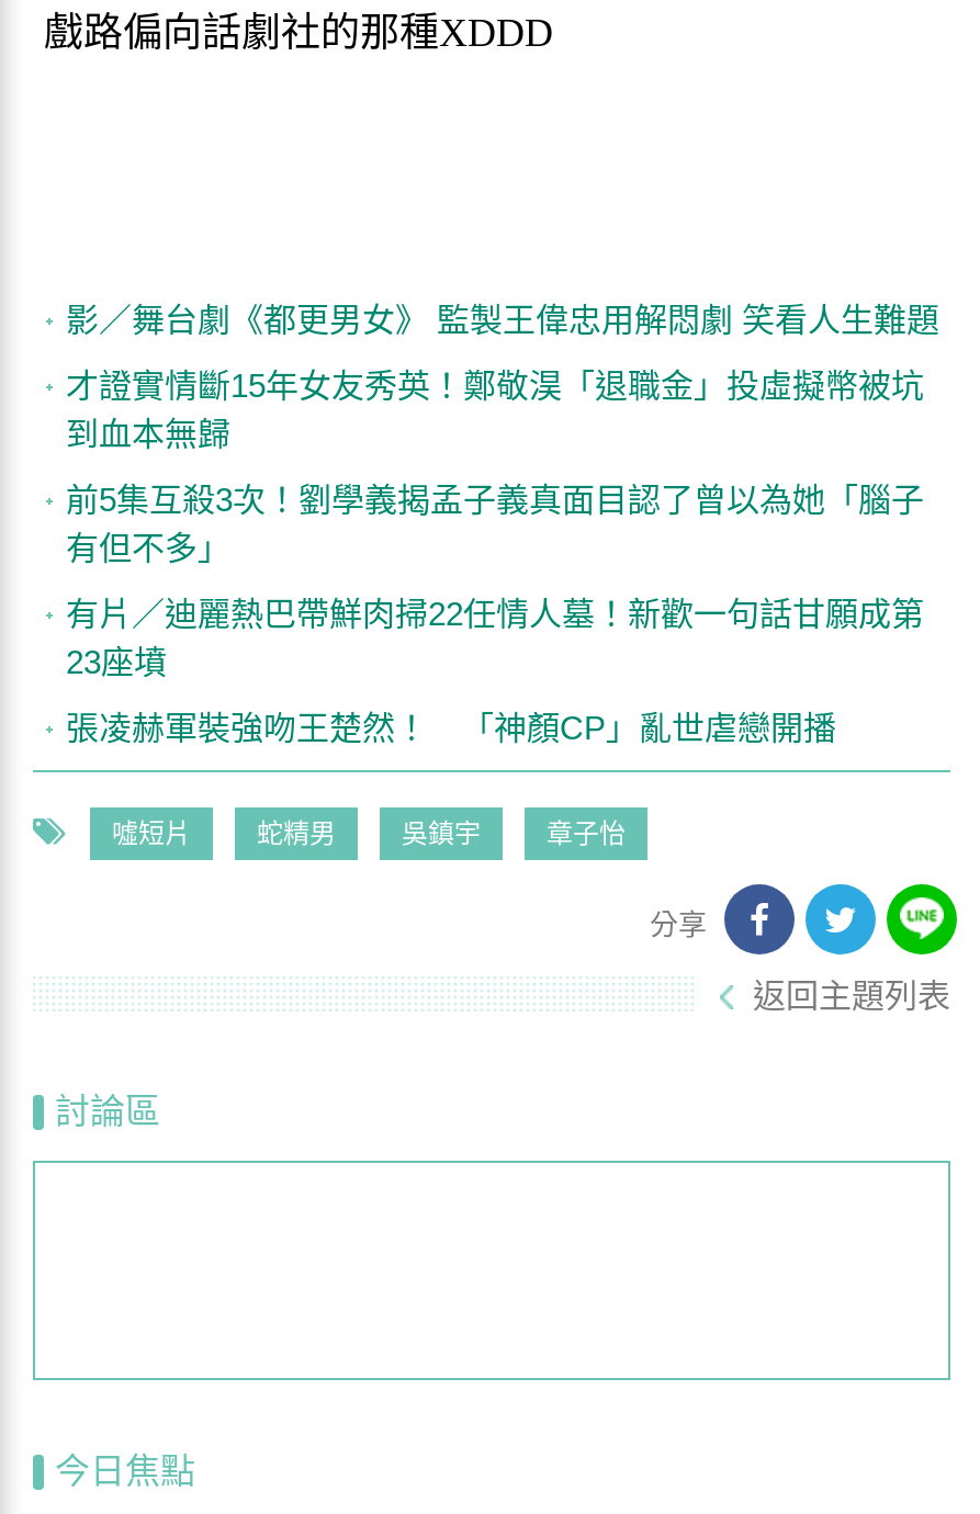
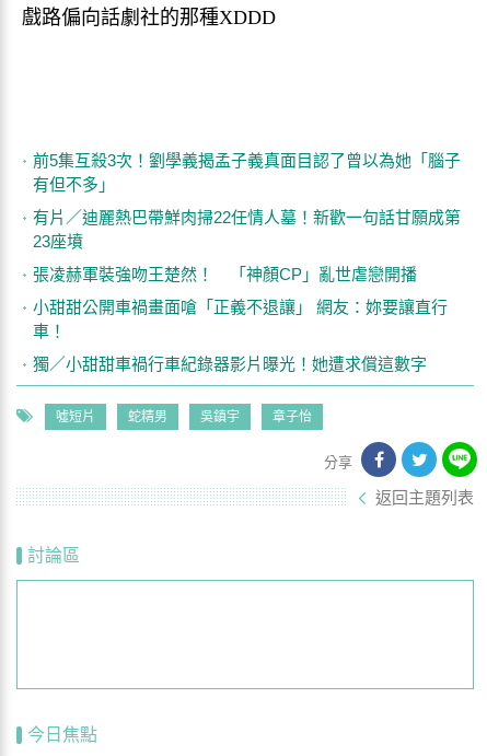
- 影／舞台劇《都更男女》 監製王偉忠用解悶劇 笑看人生難題
- 才證實情斷15年女友秀英！鄭敬淏「退職金」投虛擬幣被坑
- 到血本無歸

moved up: 前5集互殺3次！劉學義揭孟子義真面目認了曾以為她「腦子 | 有但不多」 | 有片／迪麗熱巴帶鮮肉掃22任情人墓！新歡一句話甘願成第 | 23座墳 | 張凌赫軍裝強吻王楚然！ 「神顏CP」亂世虐戀開播

+ 小甜甜公開車禍畫面嗆「正義不退讓」 網友：妳要讓直行
+ 車！
+ 獨／小甜甜車禍行車紀錄器影片曝光！她遭求償這數字
